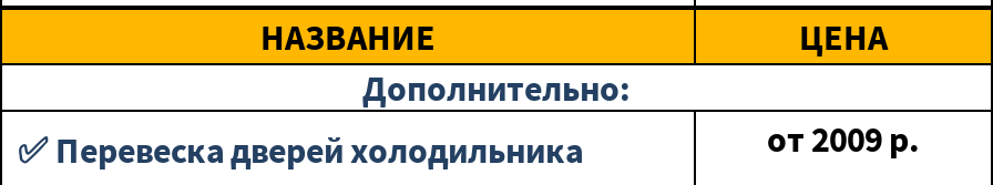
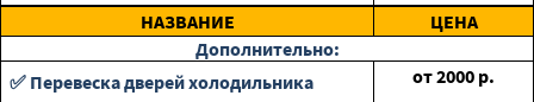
- от 2009 р.
+ от 2000 р.
